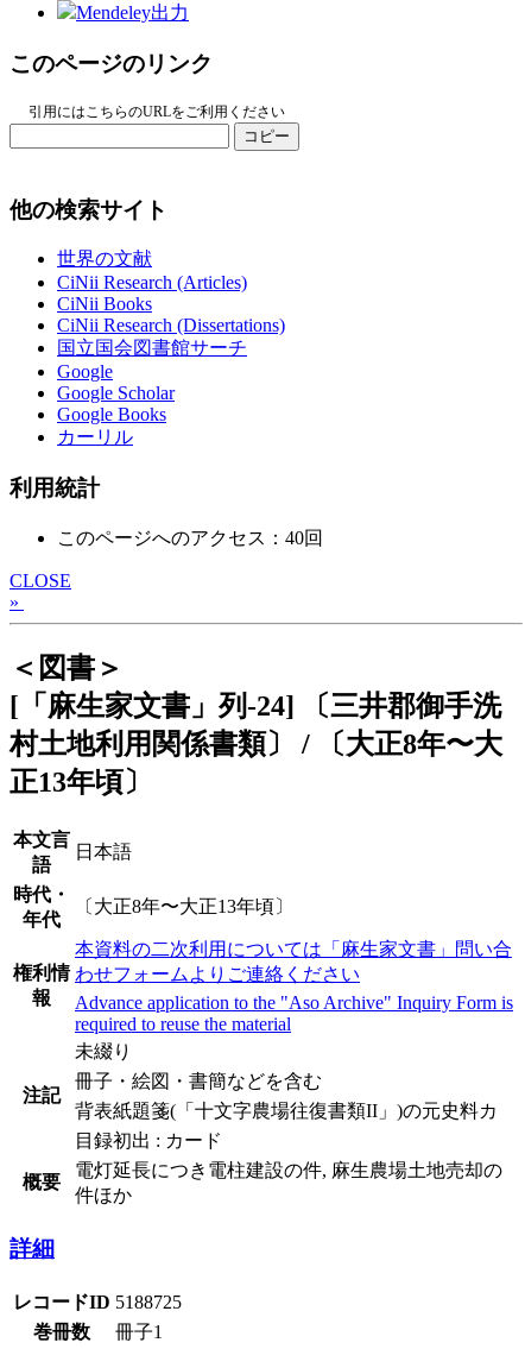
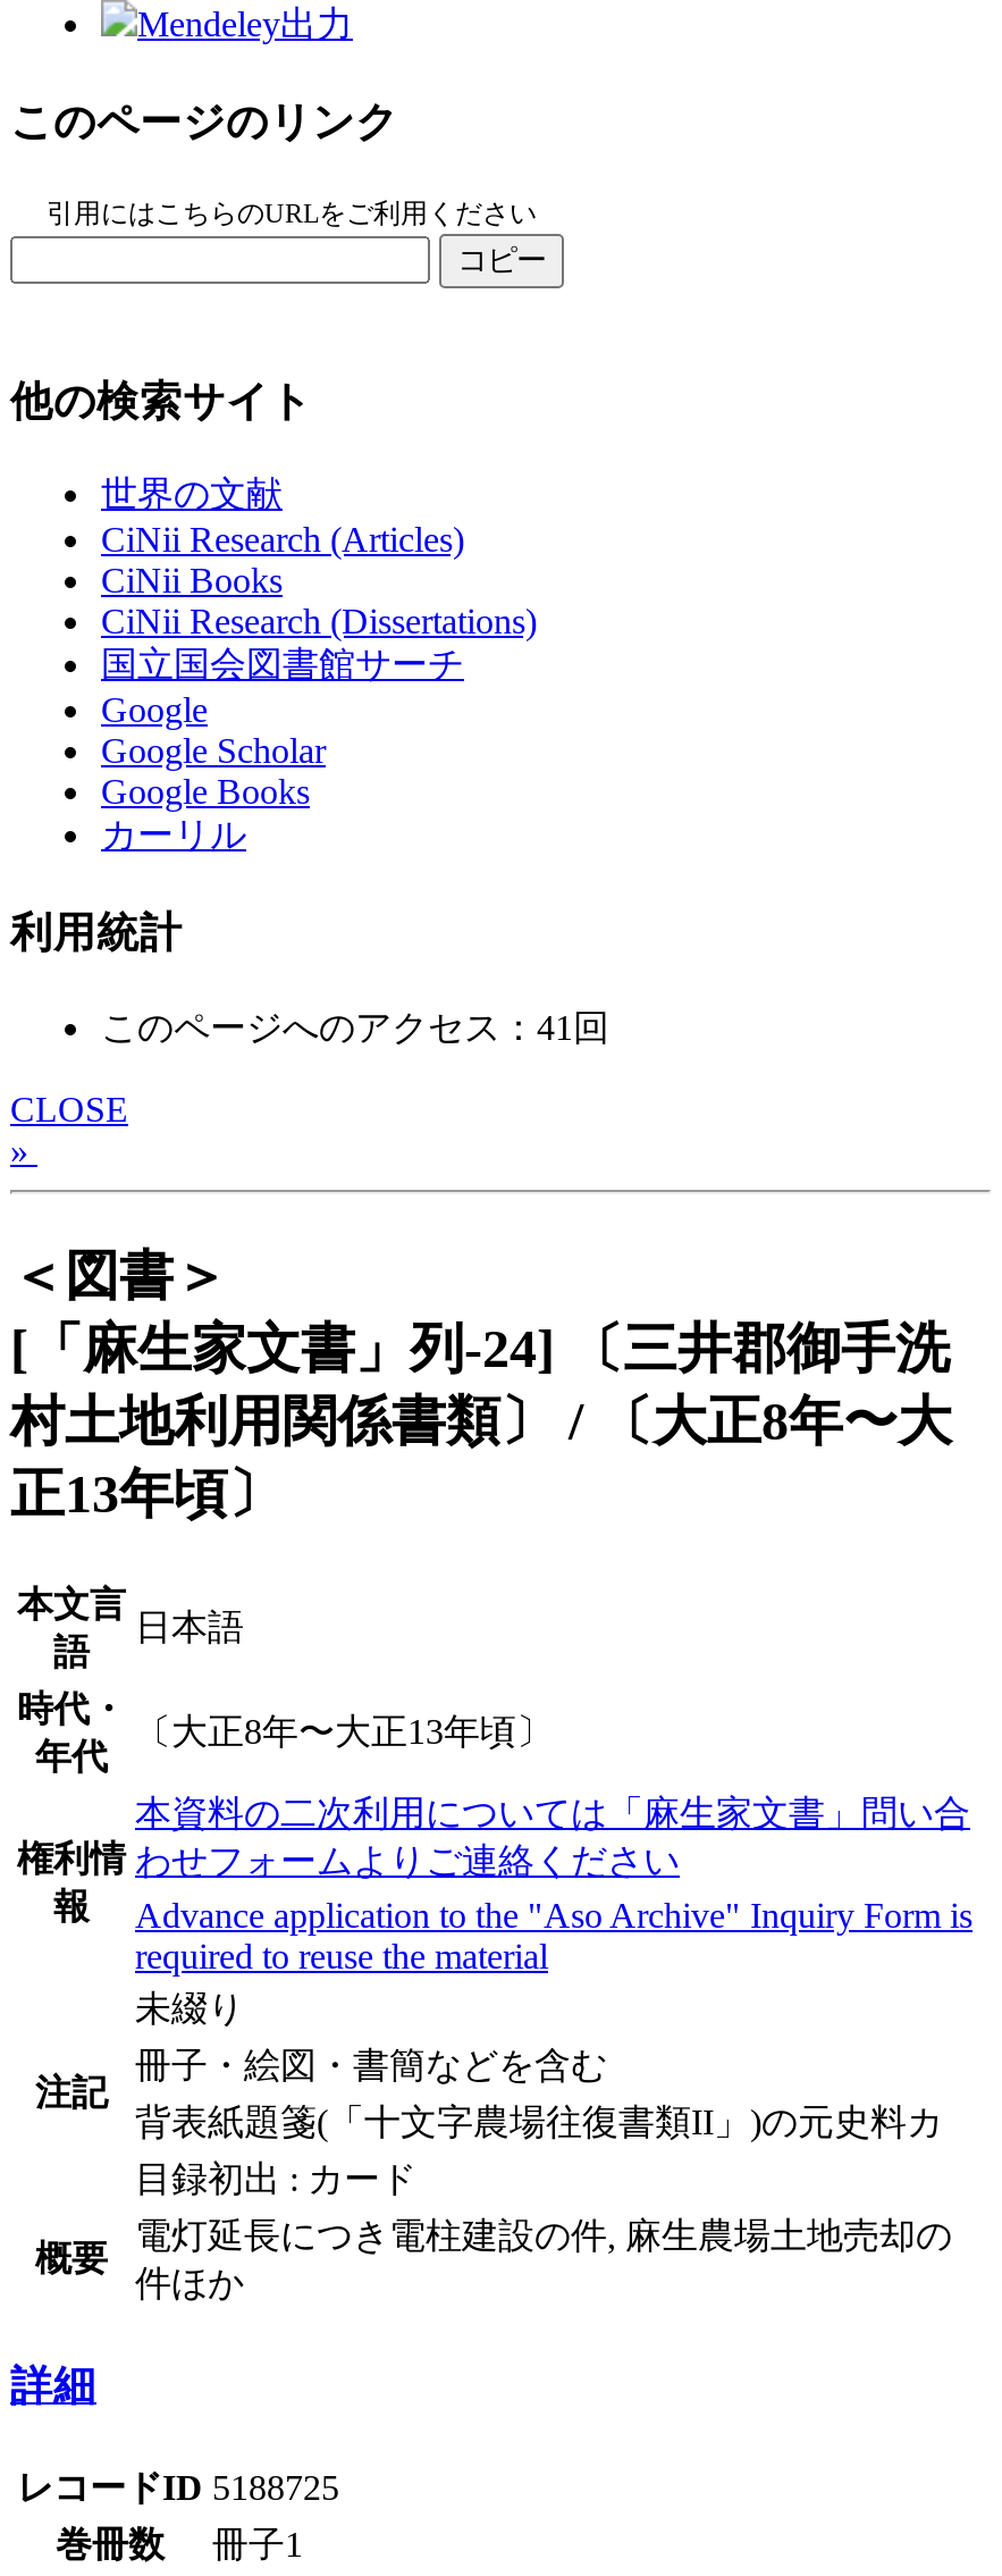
- このページへのアクセス：40回
+ このページへのアクセス：41回
